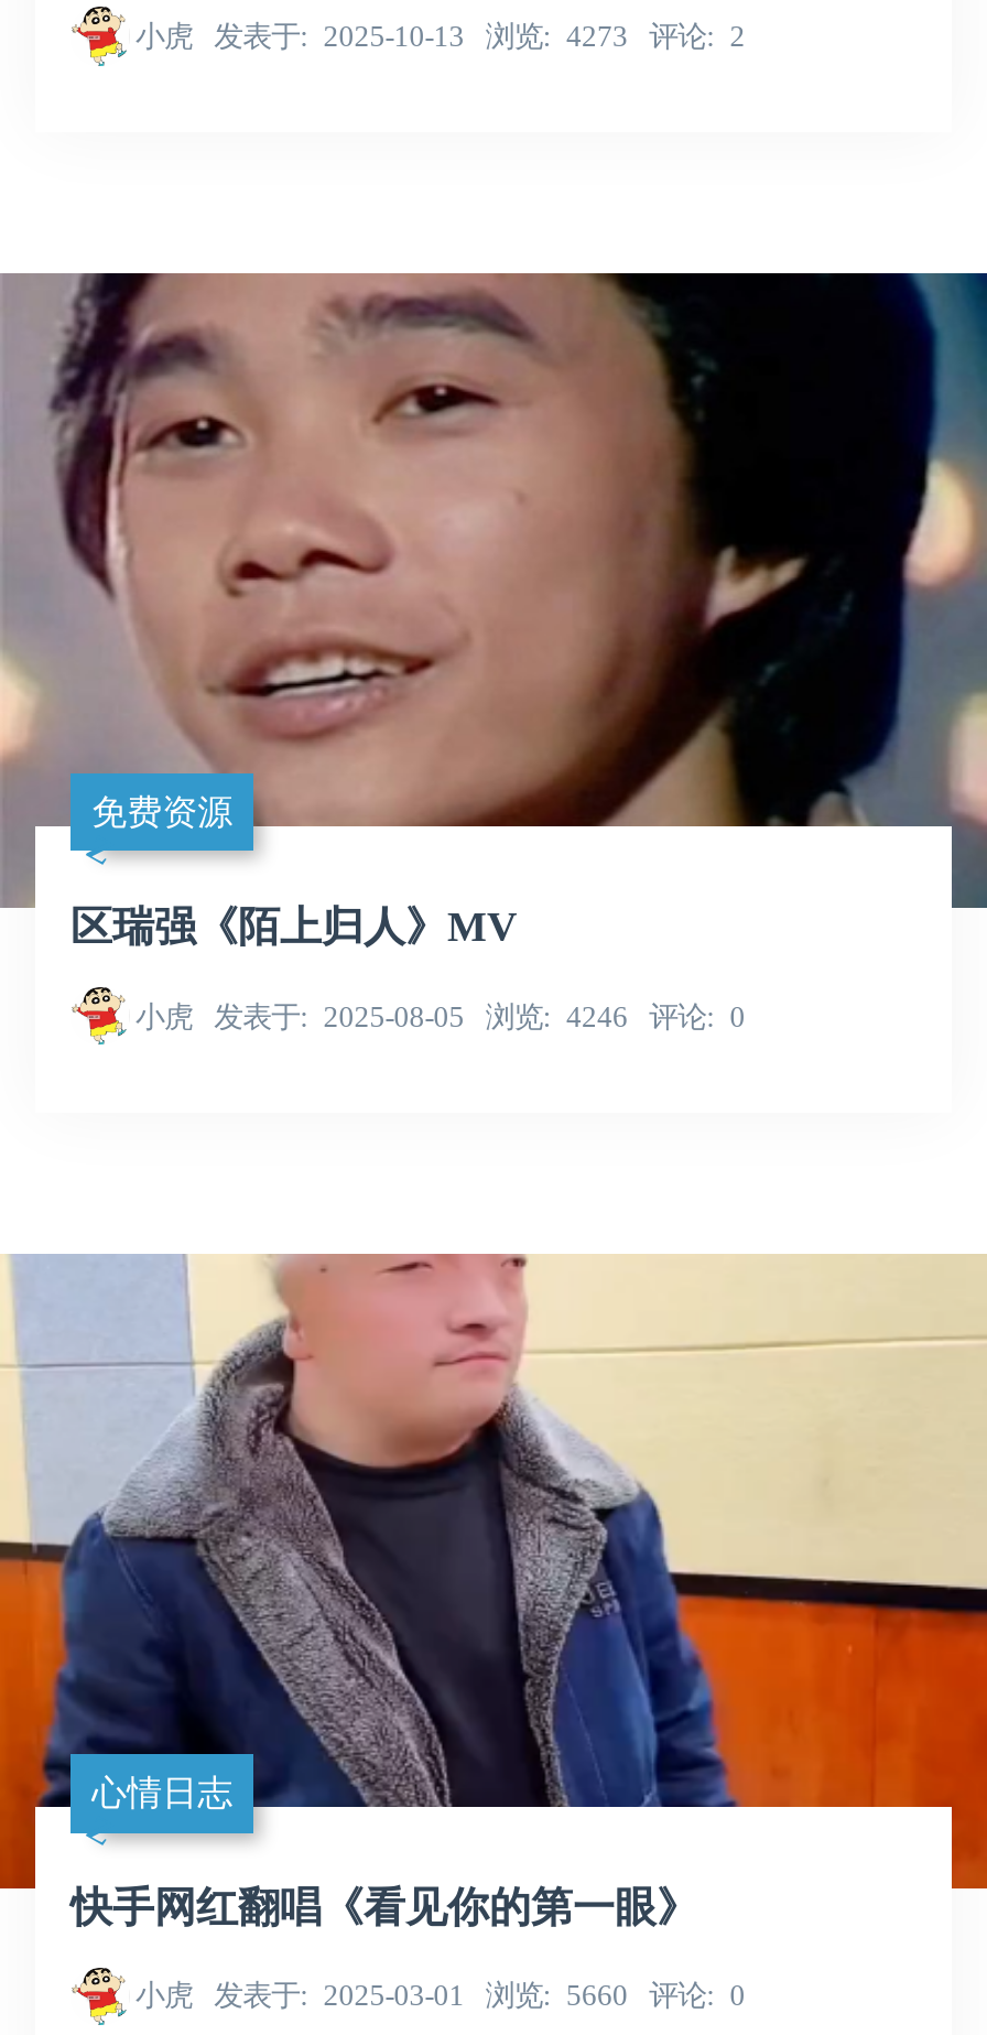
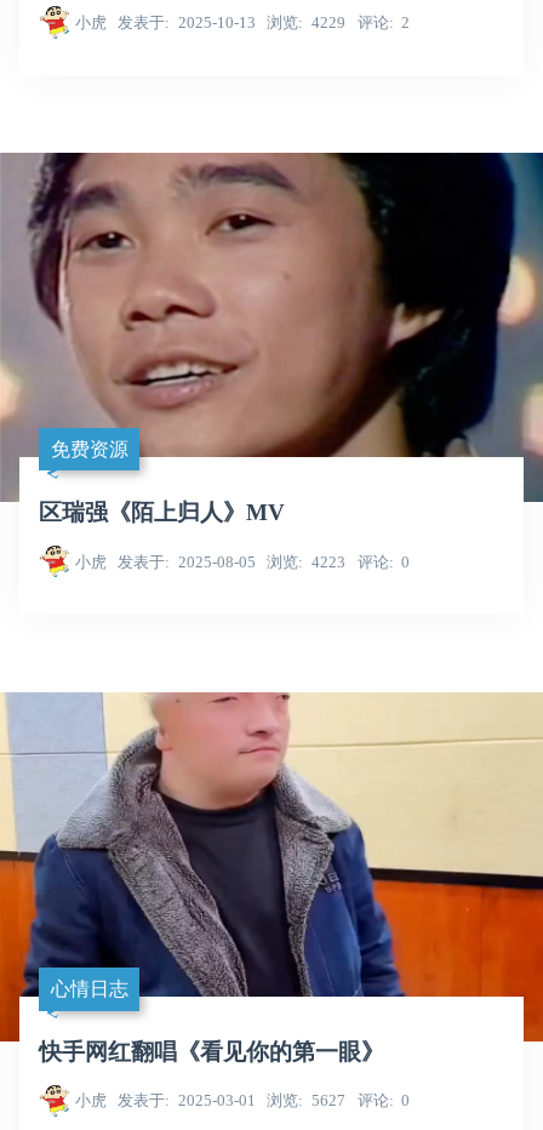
- 小虎 发表于 2025-10-13 浏览 4273 评论 2
+ 小虎 发表于 2025-10-13 浏览 4229 评论 2

- 小虎 发表于 2025-08-05 浏览 4246 评论 0
+ 小虎 发表于 2025-08-05 浏览 4223 评论 0

- 小虎 发表于 2025-03-01 浏览 5660 评论 0
+ 小虎 发表于 2025-03-01 浏览 5627 评论 0
